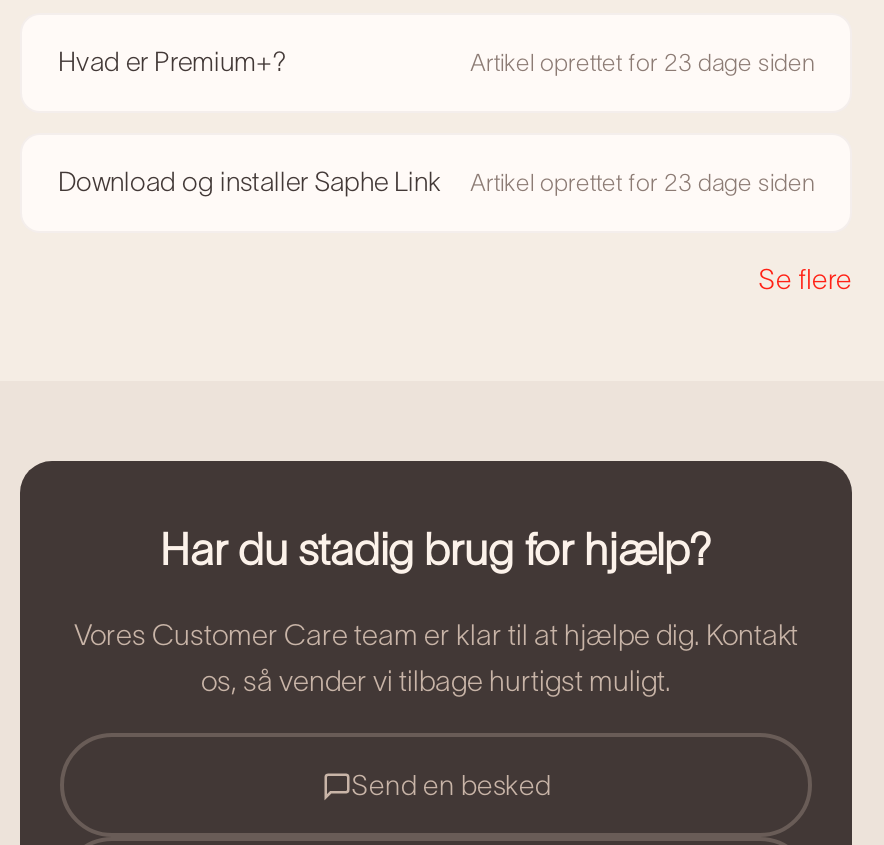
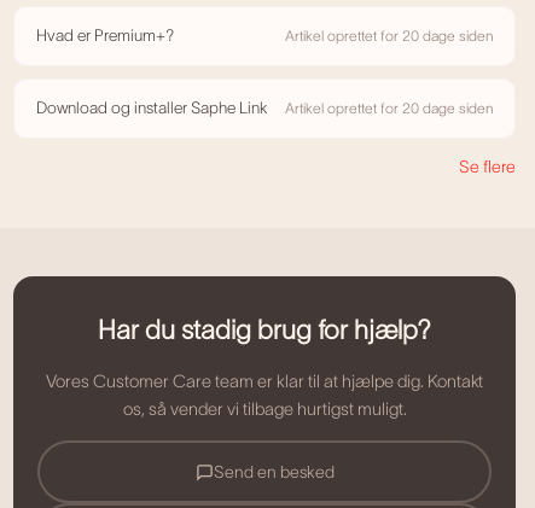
- Artikel oprettet for 23 dage siden
+ Artikel oprettet for 20 dage siden

- Artikel oprettet for 23 dage siden
+ Artikel oprettet for 20 dage siden
